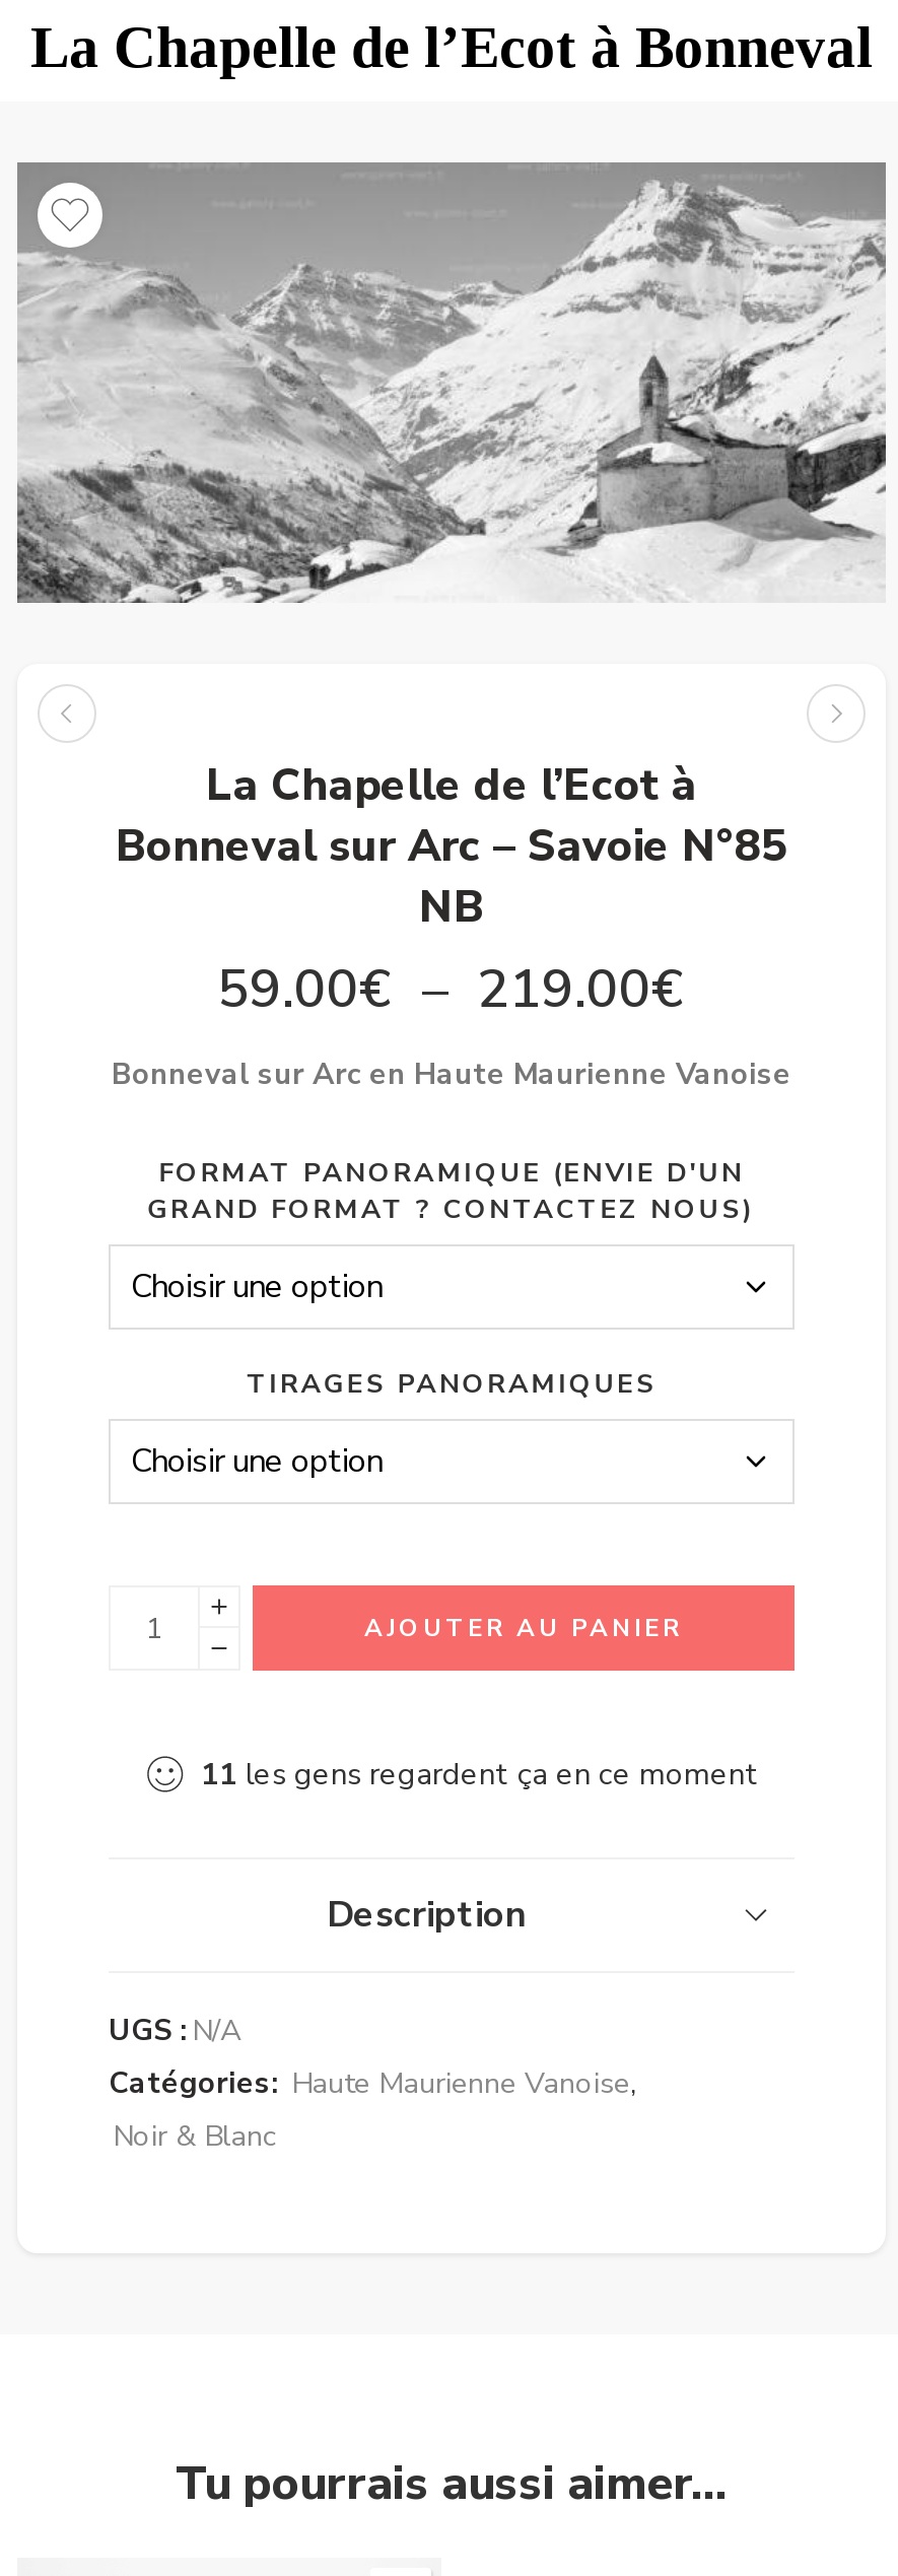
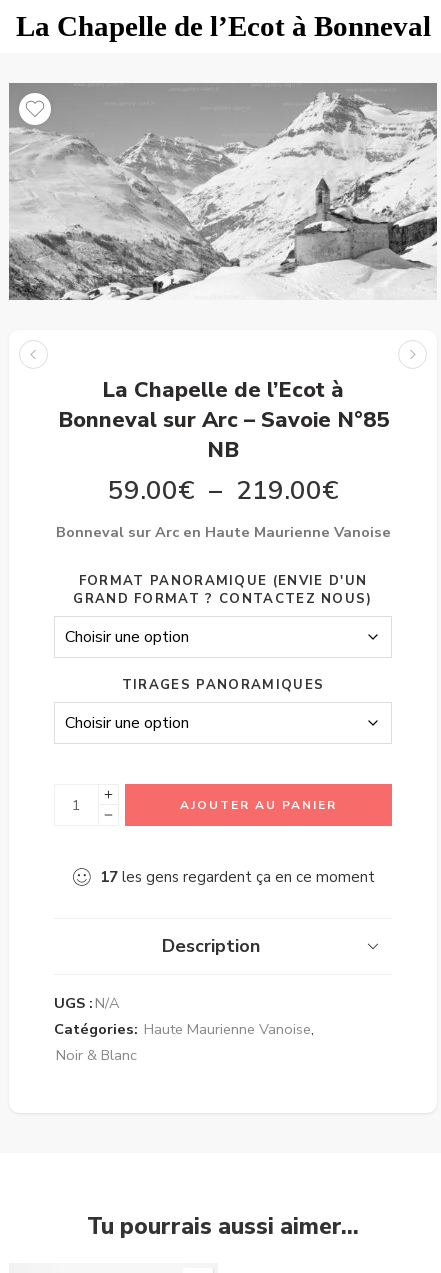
- 11 les gens regardent ça en ce moment
+ 17 les gens regardent ça en ce moment
